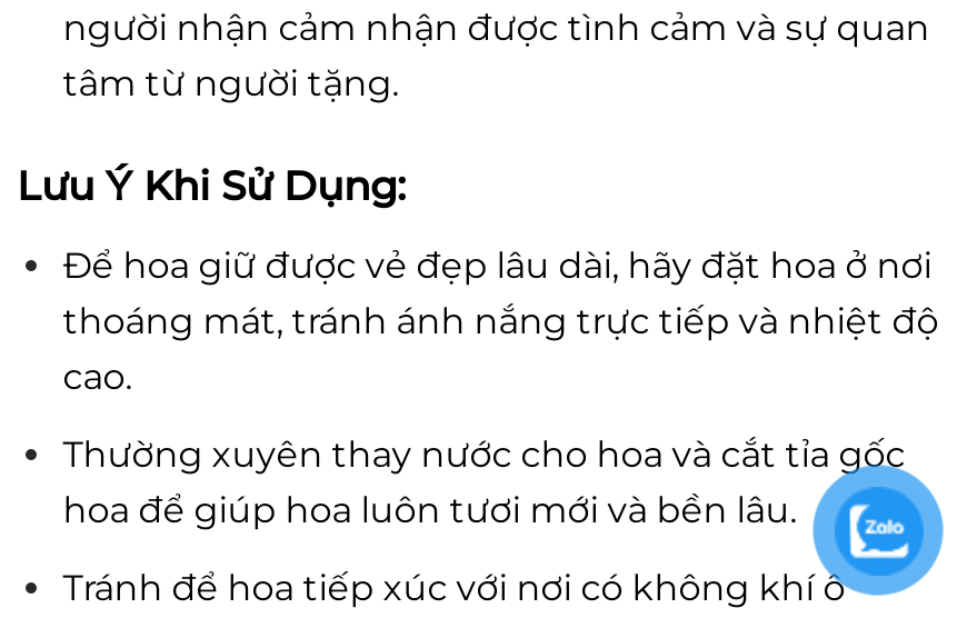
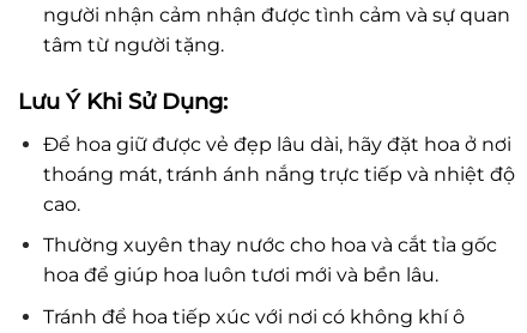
- [image]
